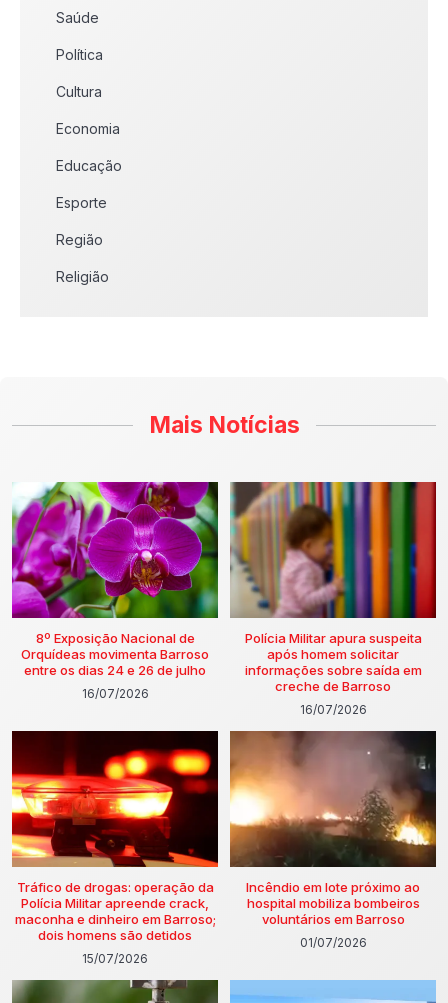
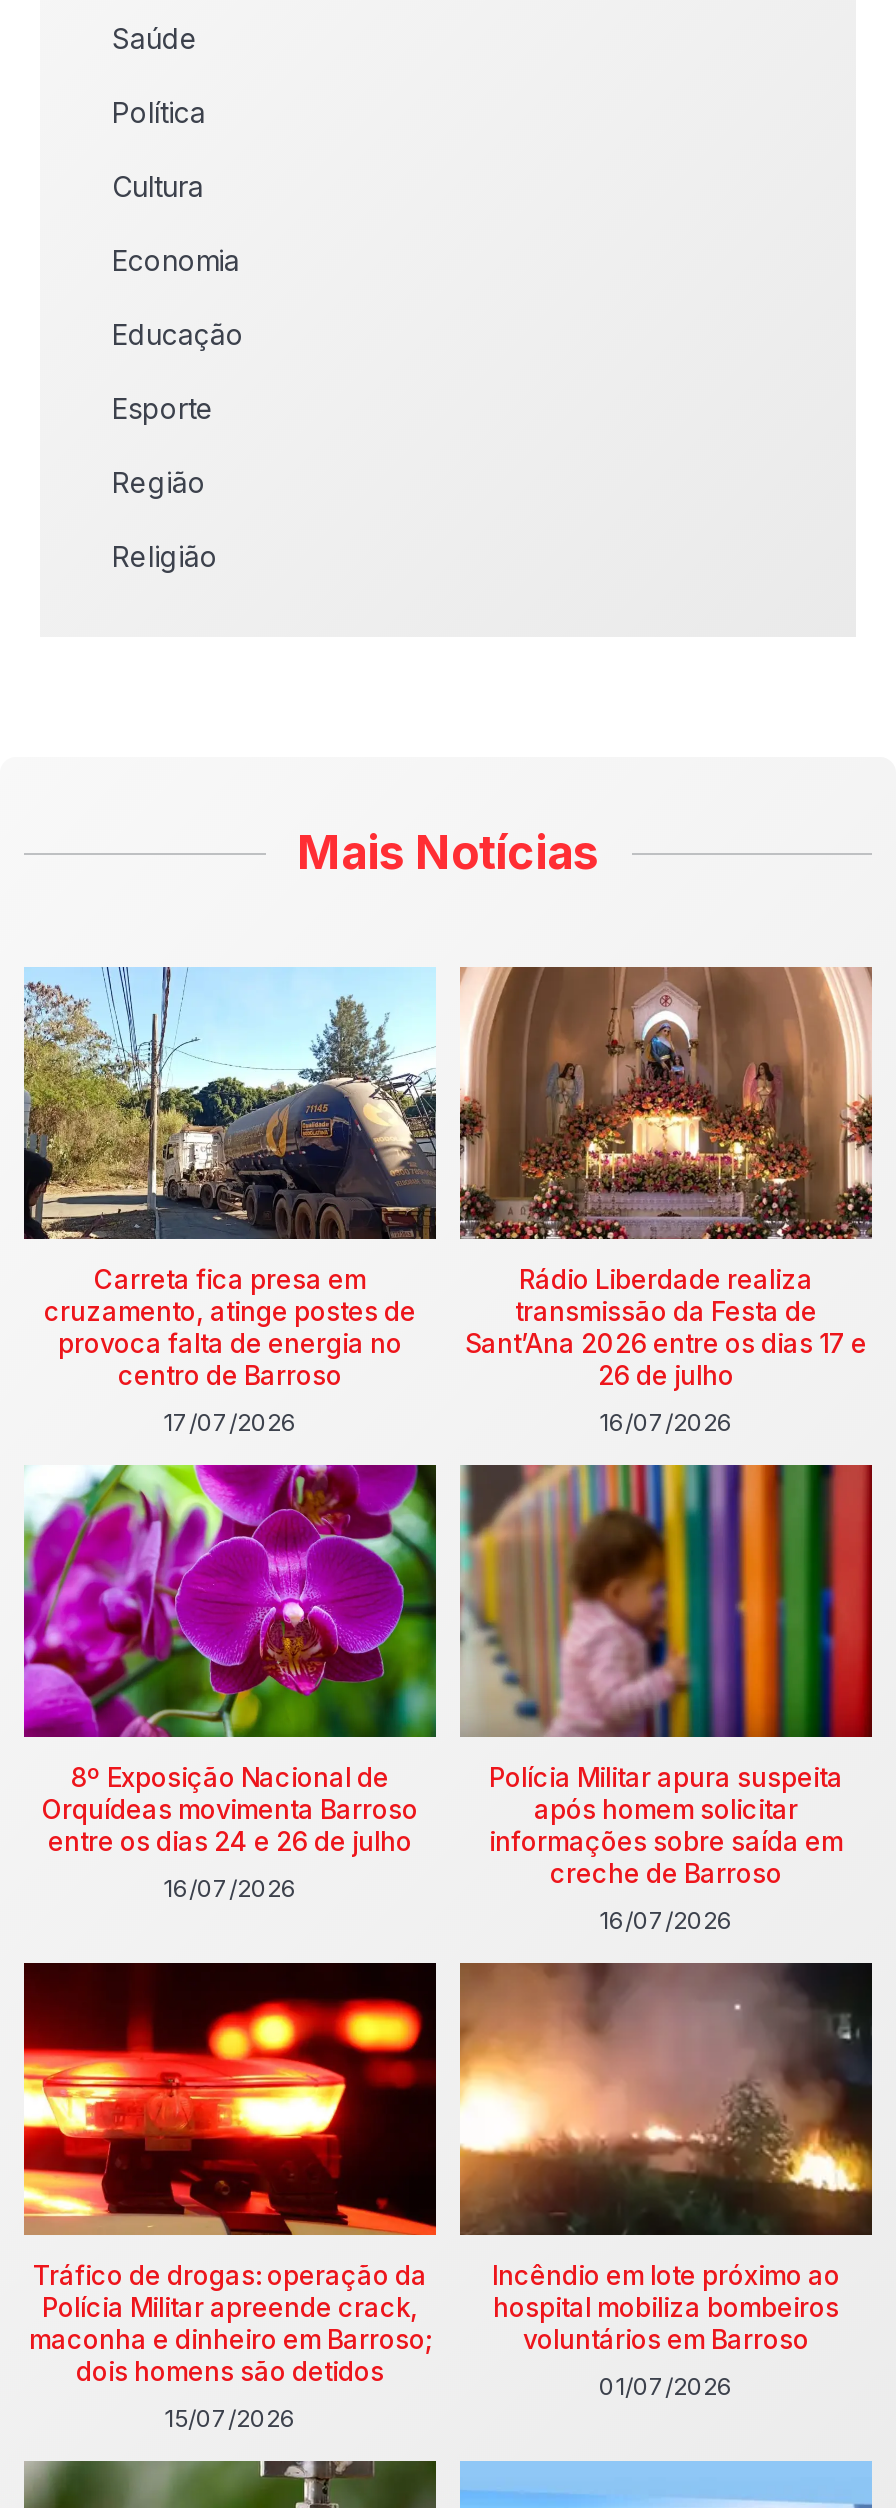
+ [image]
+ Carreta fica presa em
+ cruzamento, atinge postes de
+ provoca falta de energia no
+ centro de Barroso
+ 17/07/2026

+ [image]
+ Rádio Liberdade realiza
+ transmissão da Festa de
+ Sant’Ana 2026 entre os dias 17 e
+ 26 de julho
+ 16/07/2026
